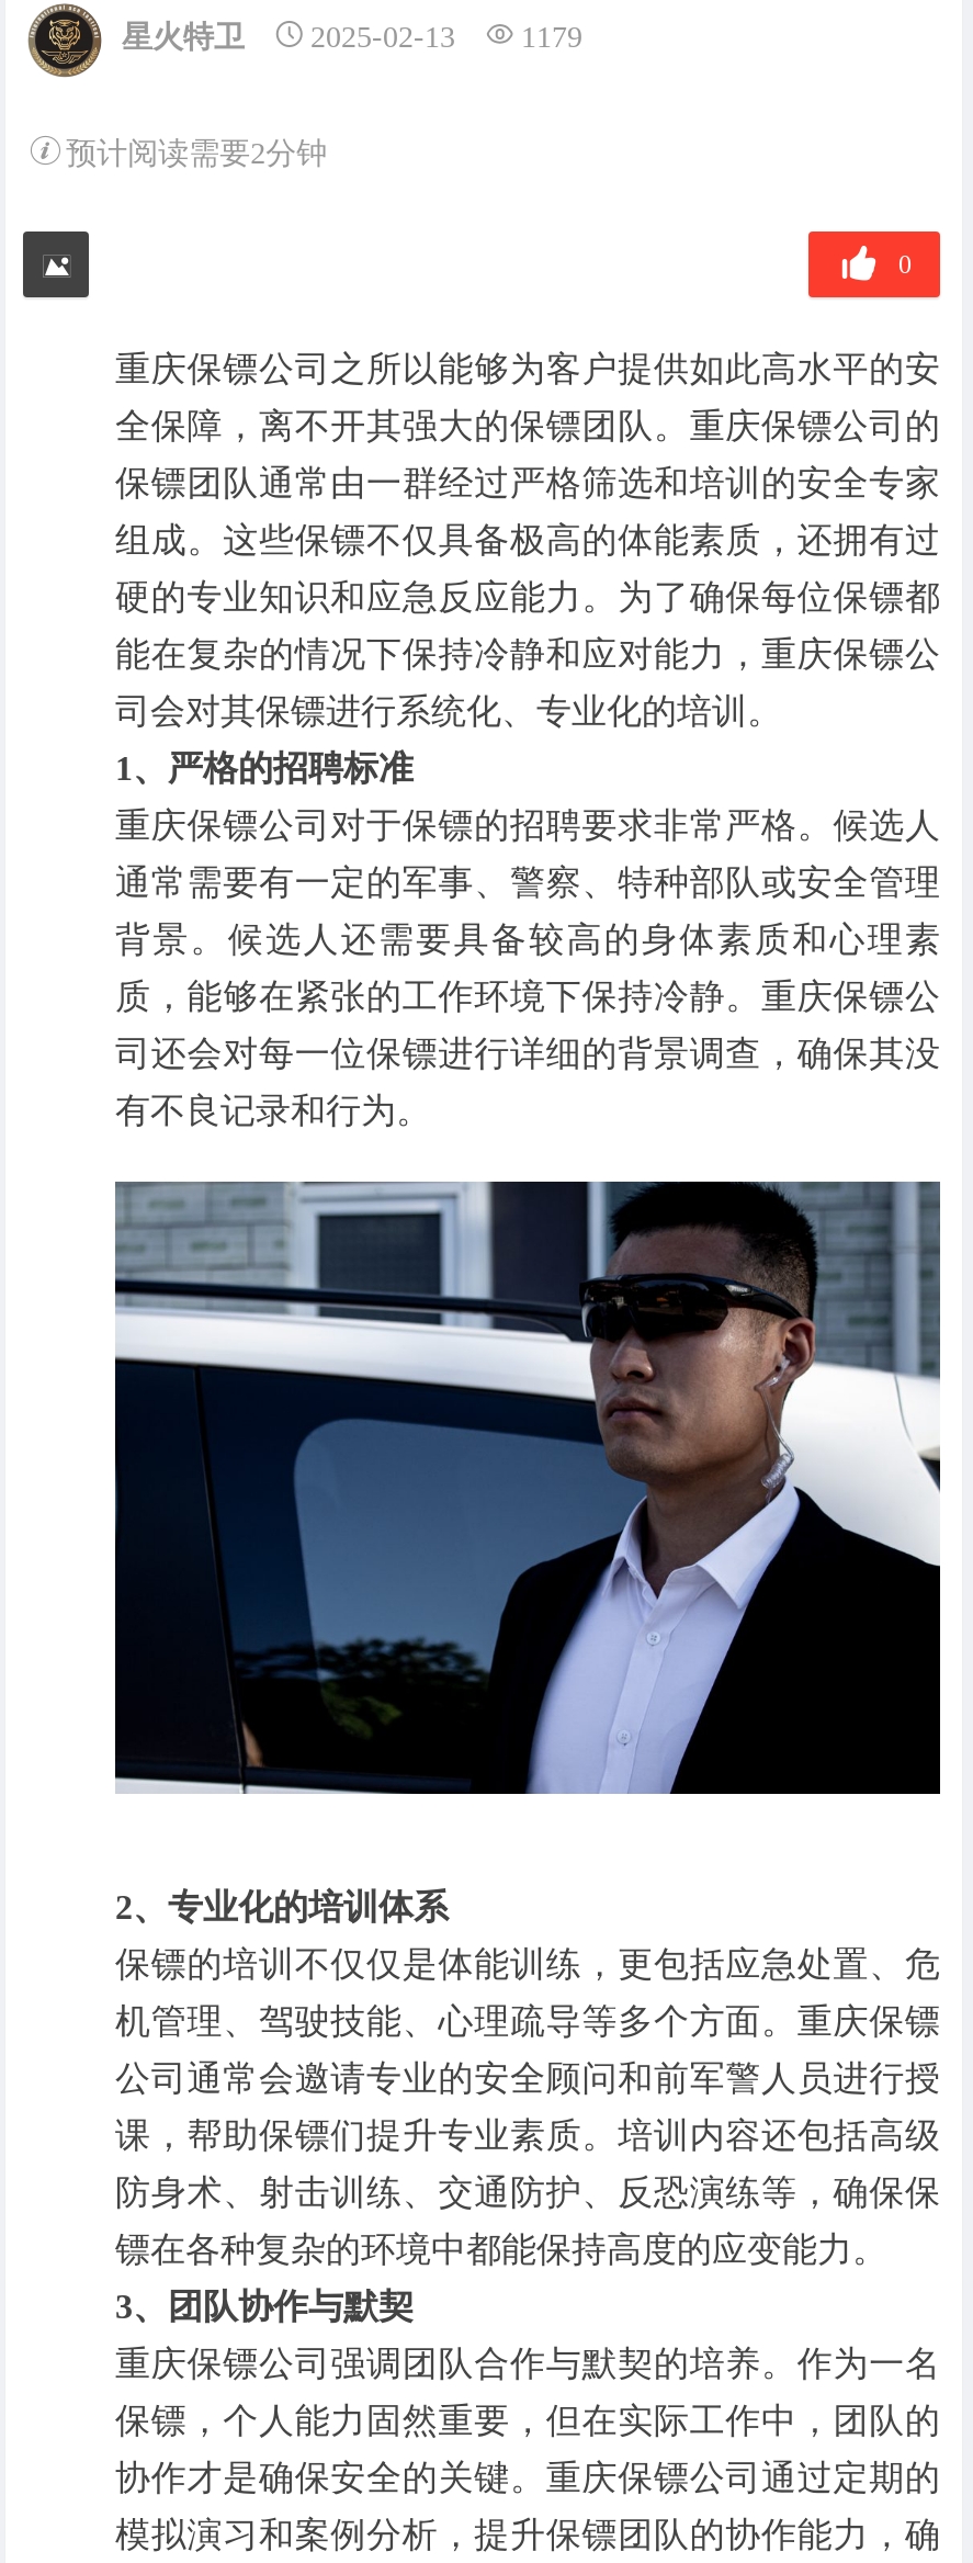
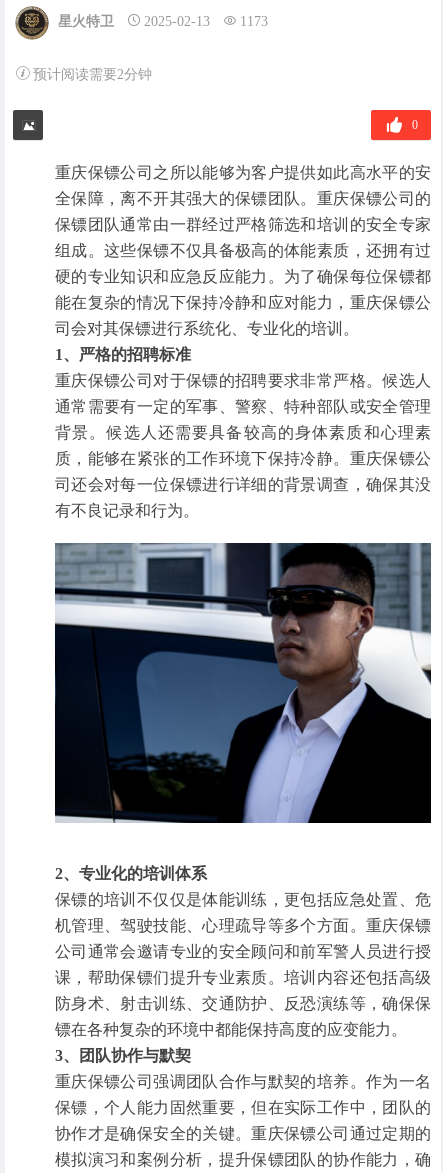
- 星火特卫 2025-02-13 1179
+ 星火特卫 2025-02-13 1173
